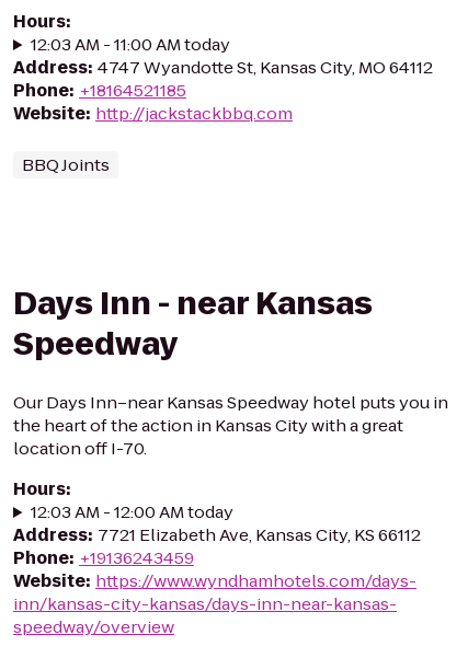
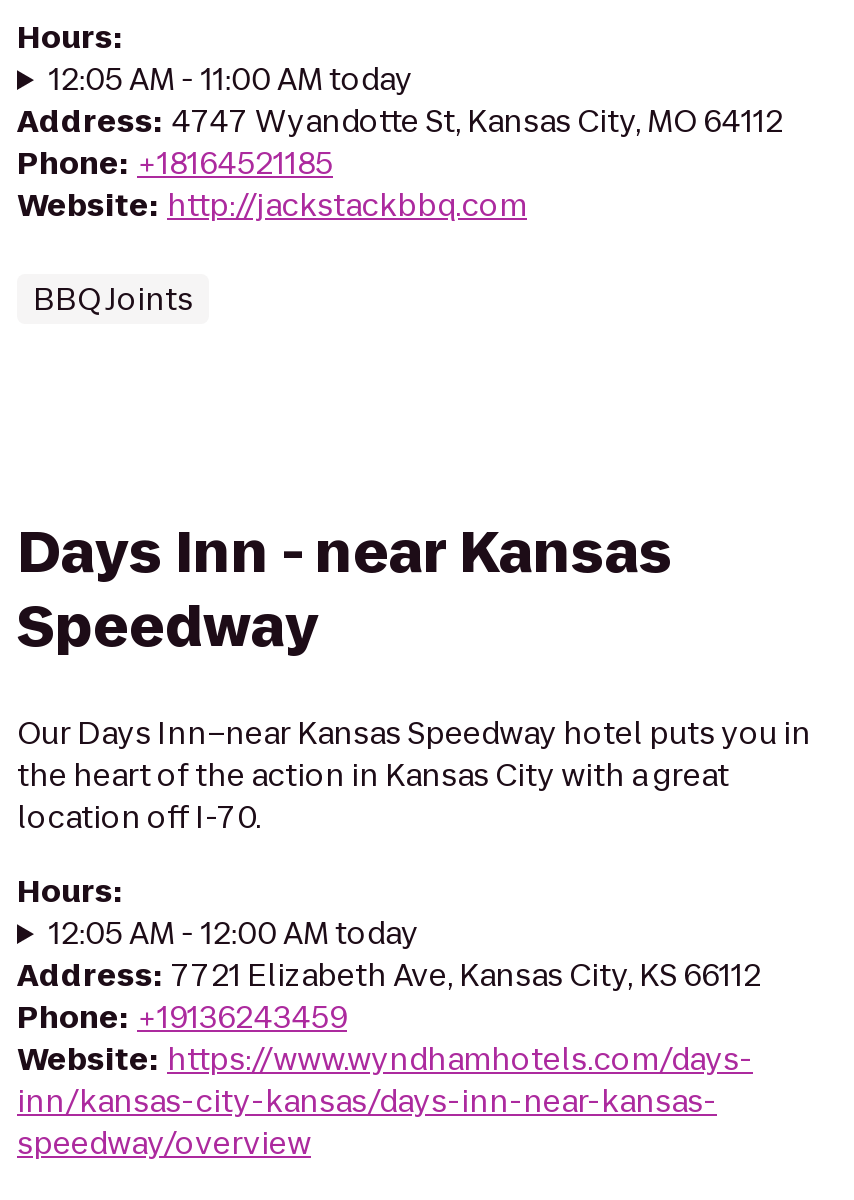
- 12:03 AM - 11:00 AM today
+ 12:05 AM - 11:00 AM today

- 12:03 AM - 12:00 AM today
+ 12:05 AM - 12:00 AM today
